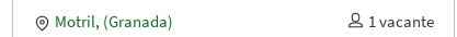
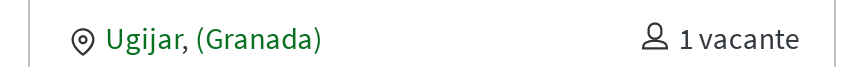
- Motril, (Granada)
+ Ugijar, (Granada)
